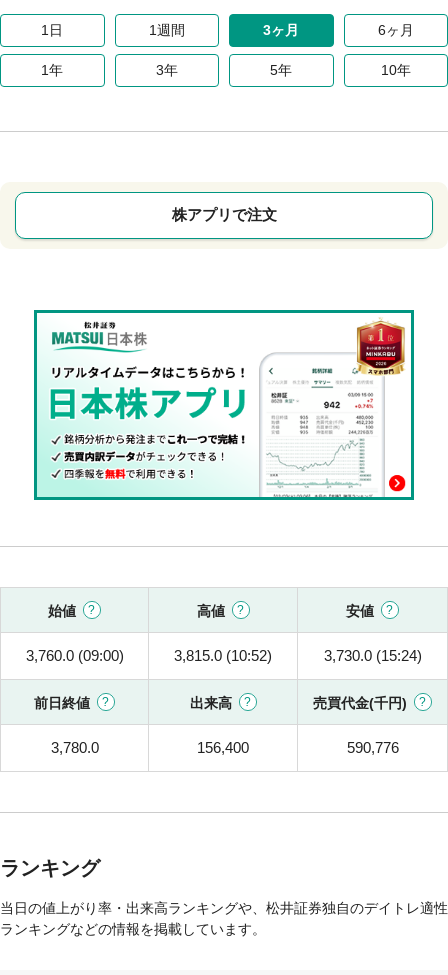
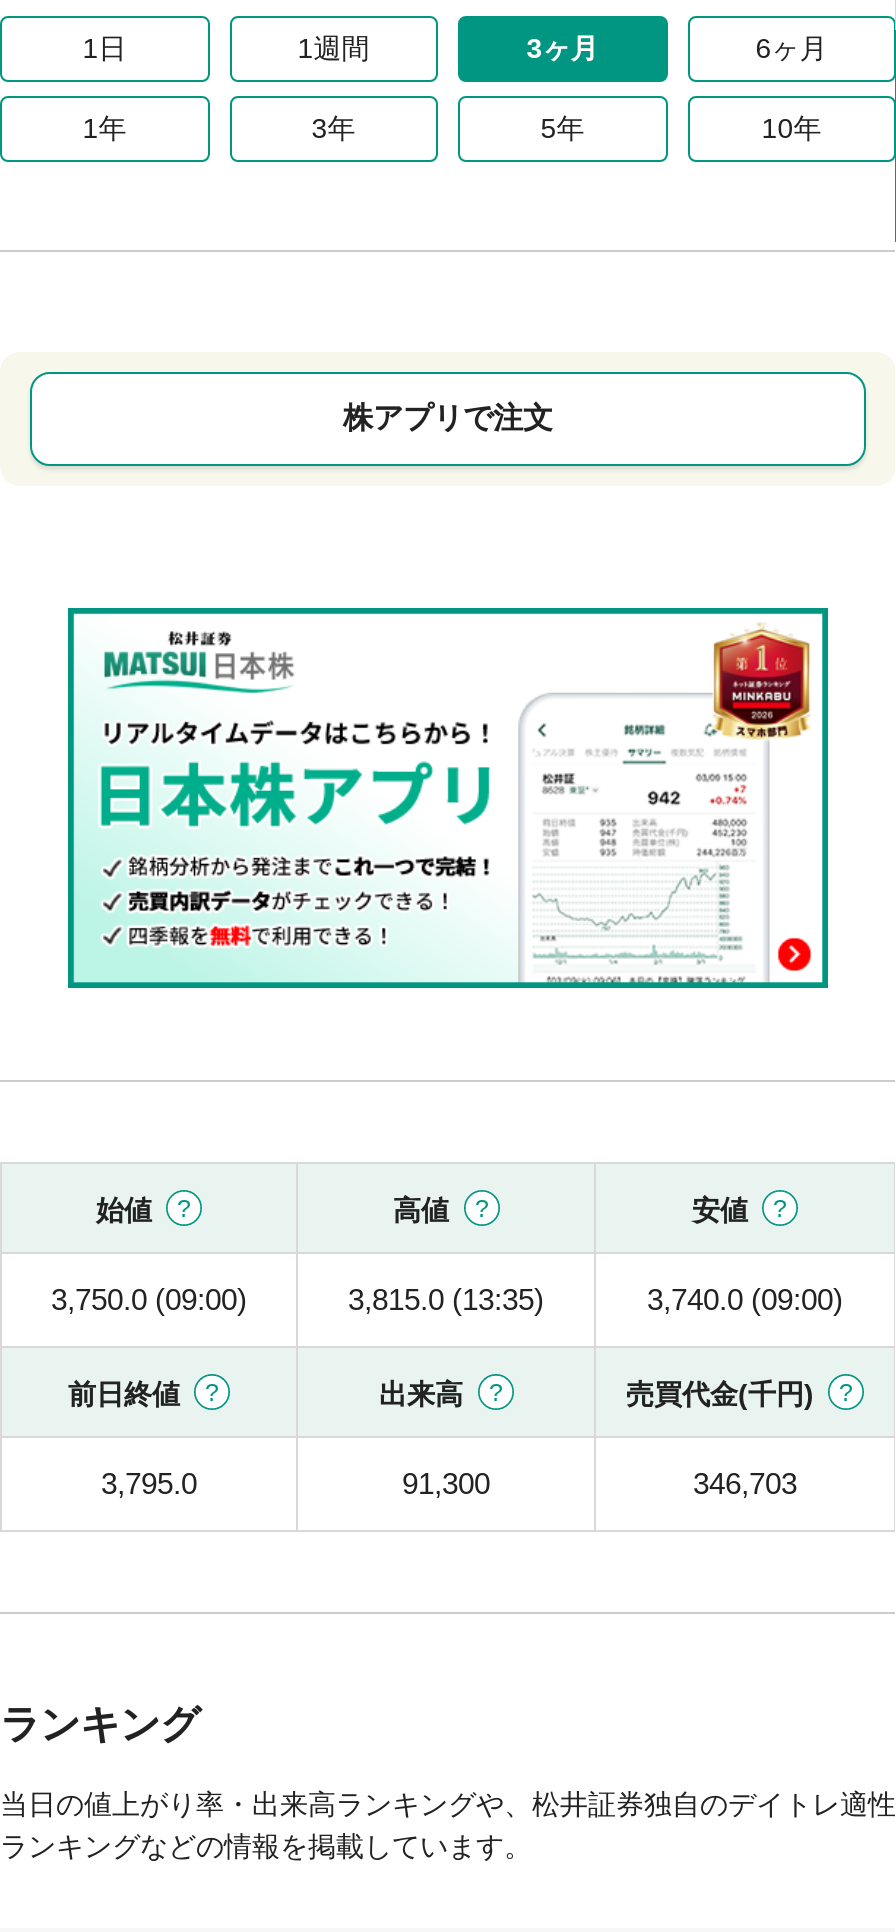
- 3,760.0 (09:00)
+ 3,750.0 (09:00)

- 3,815.0 (10:52)
+ 3,815.0 (13:35)

- 3,730.0 (15:24)
+ 3,740.0 (09:00)

- 3,780.0
+ 3,795.0

- 156,400
+ 91,300

- 590,776
+ 346,703
